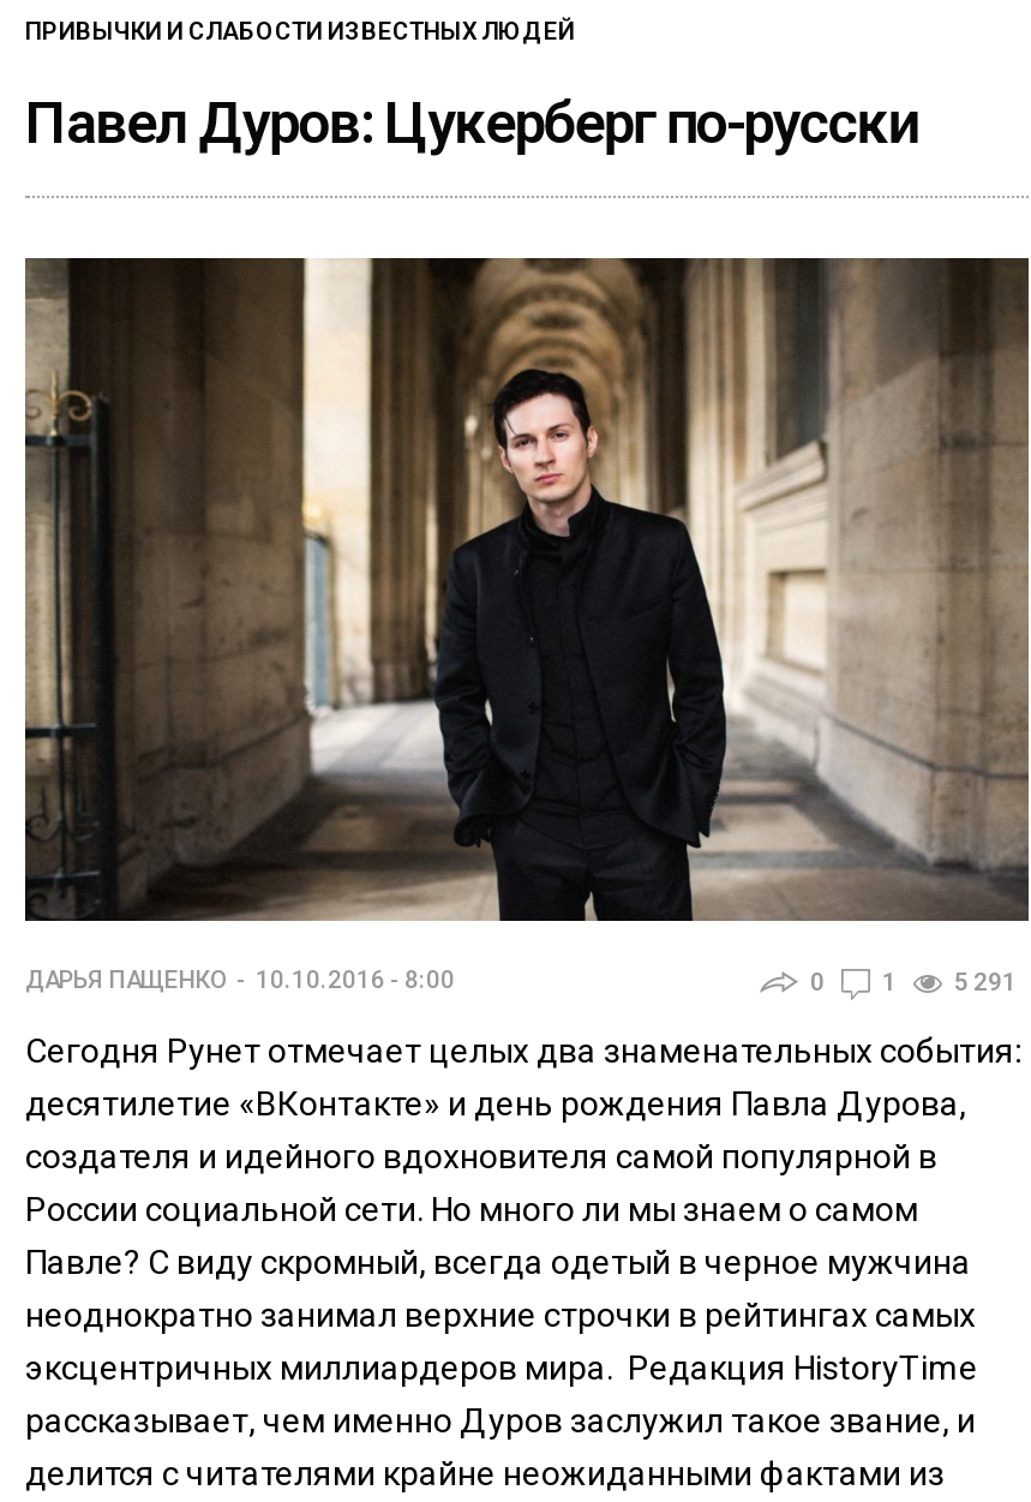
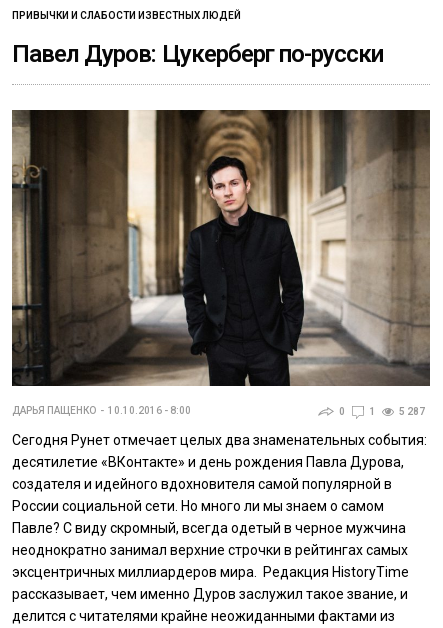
- 0 1 5 291
+ 0 1 5 287
